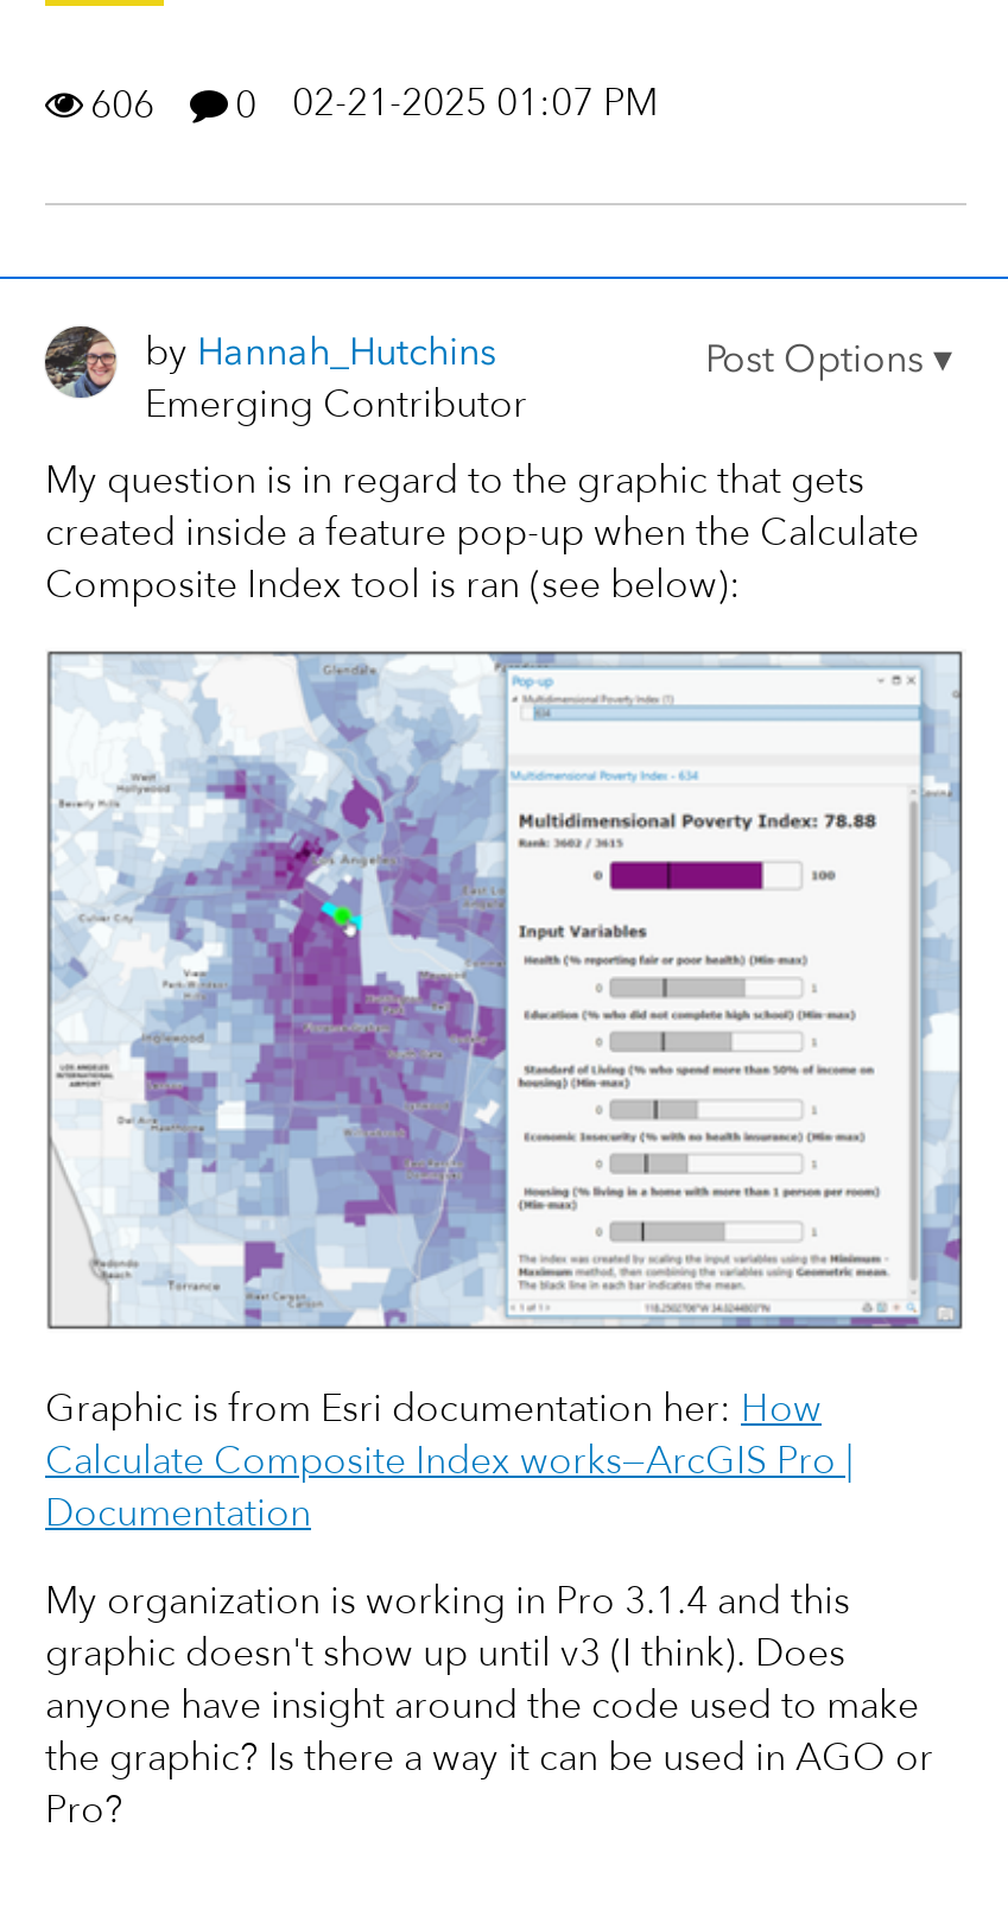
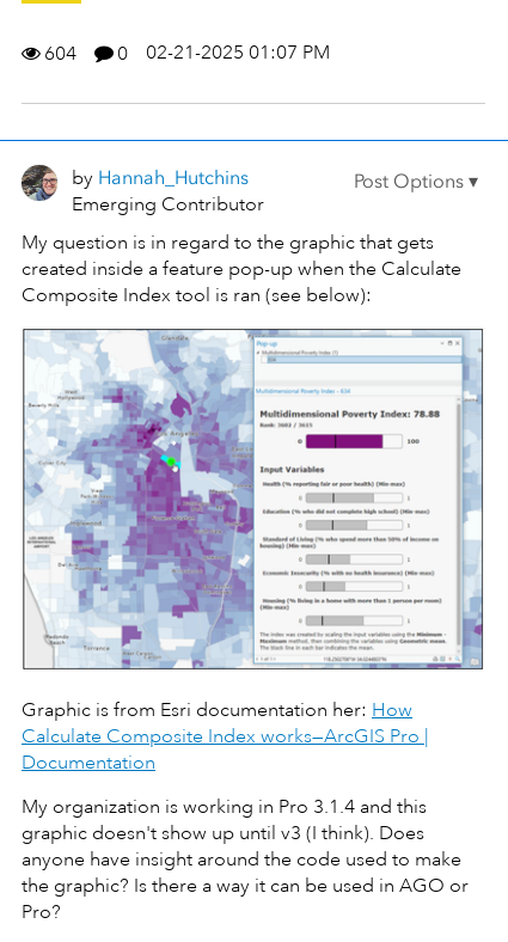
- 606 0 02-21-2025 01:07 PM
+ 604 0 02-21-2025 01:07 PM
